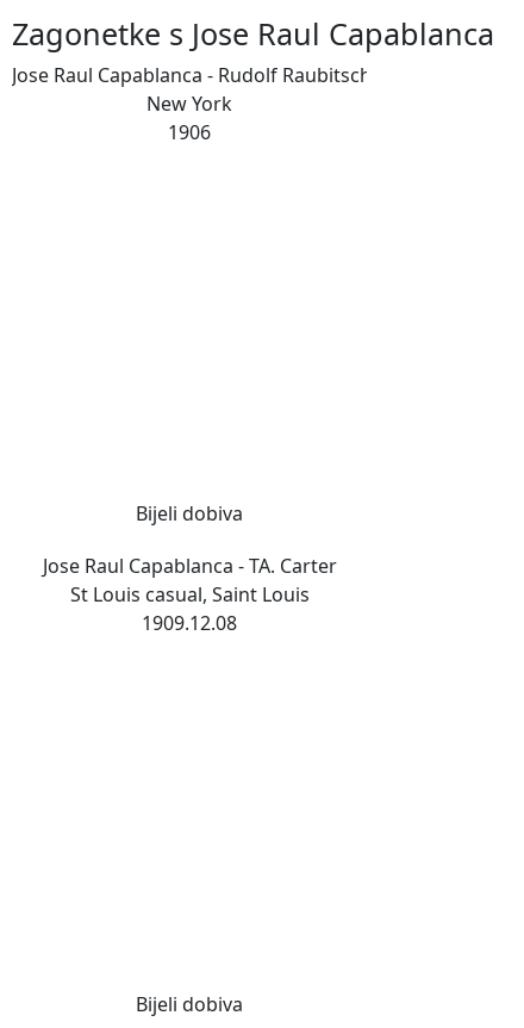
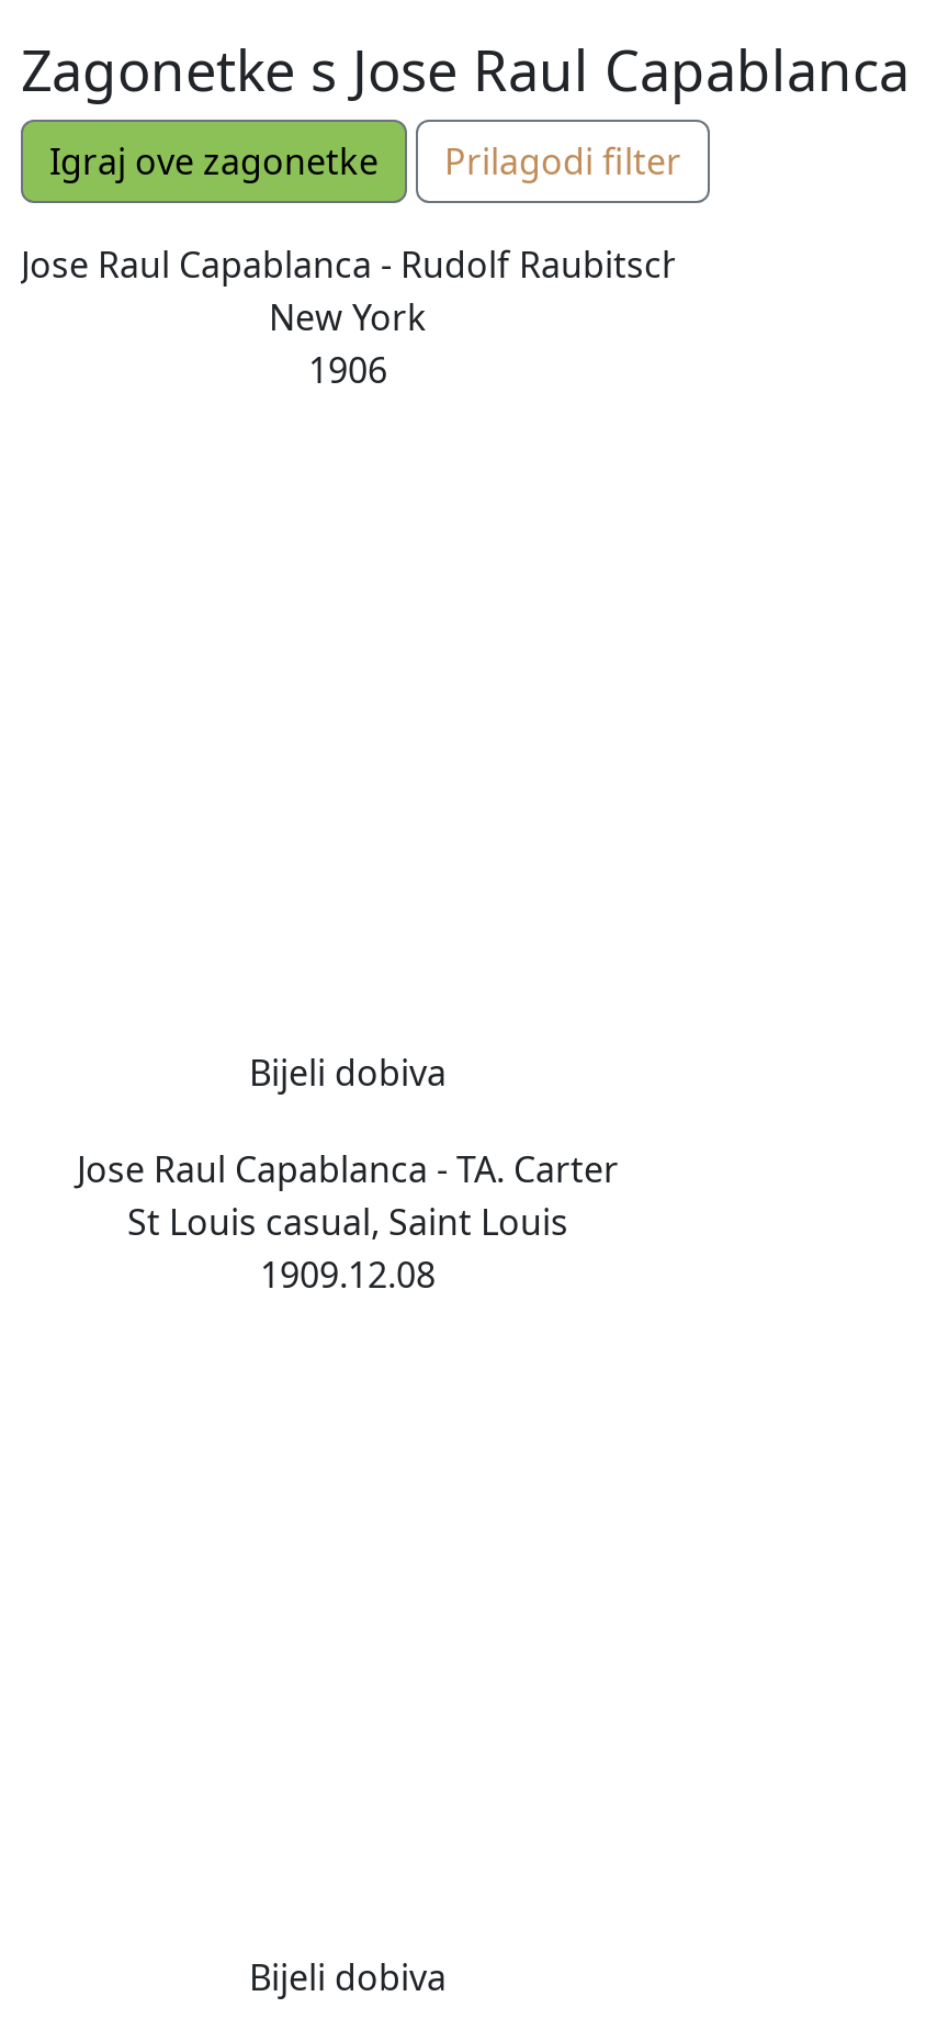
+ Igraj ove zagonetke
+ Prilagodi filter
